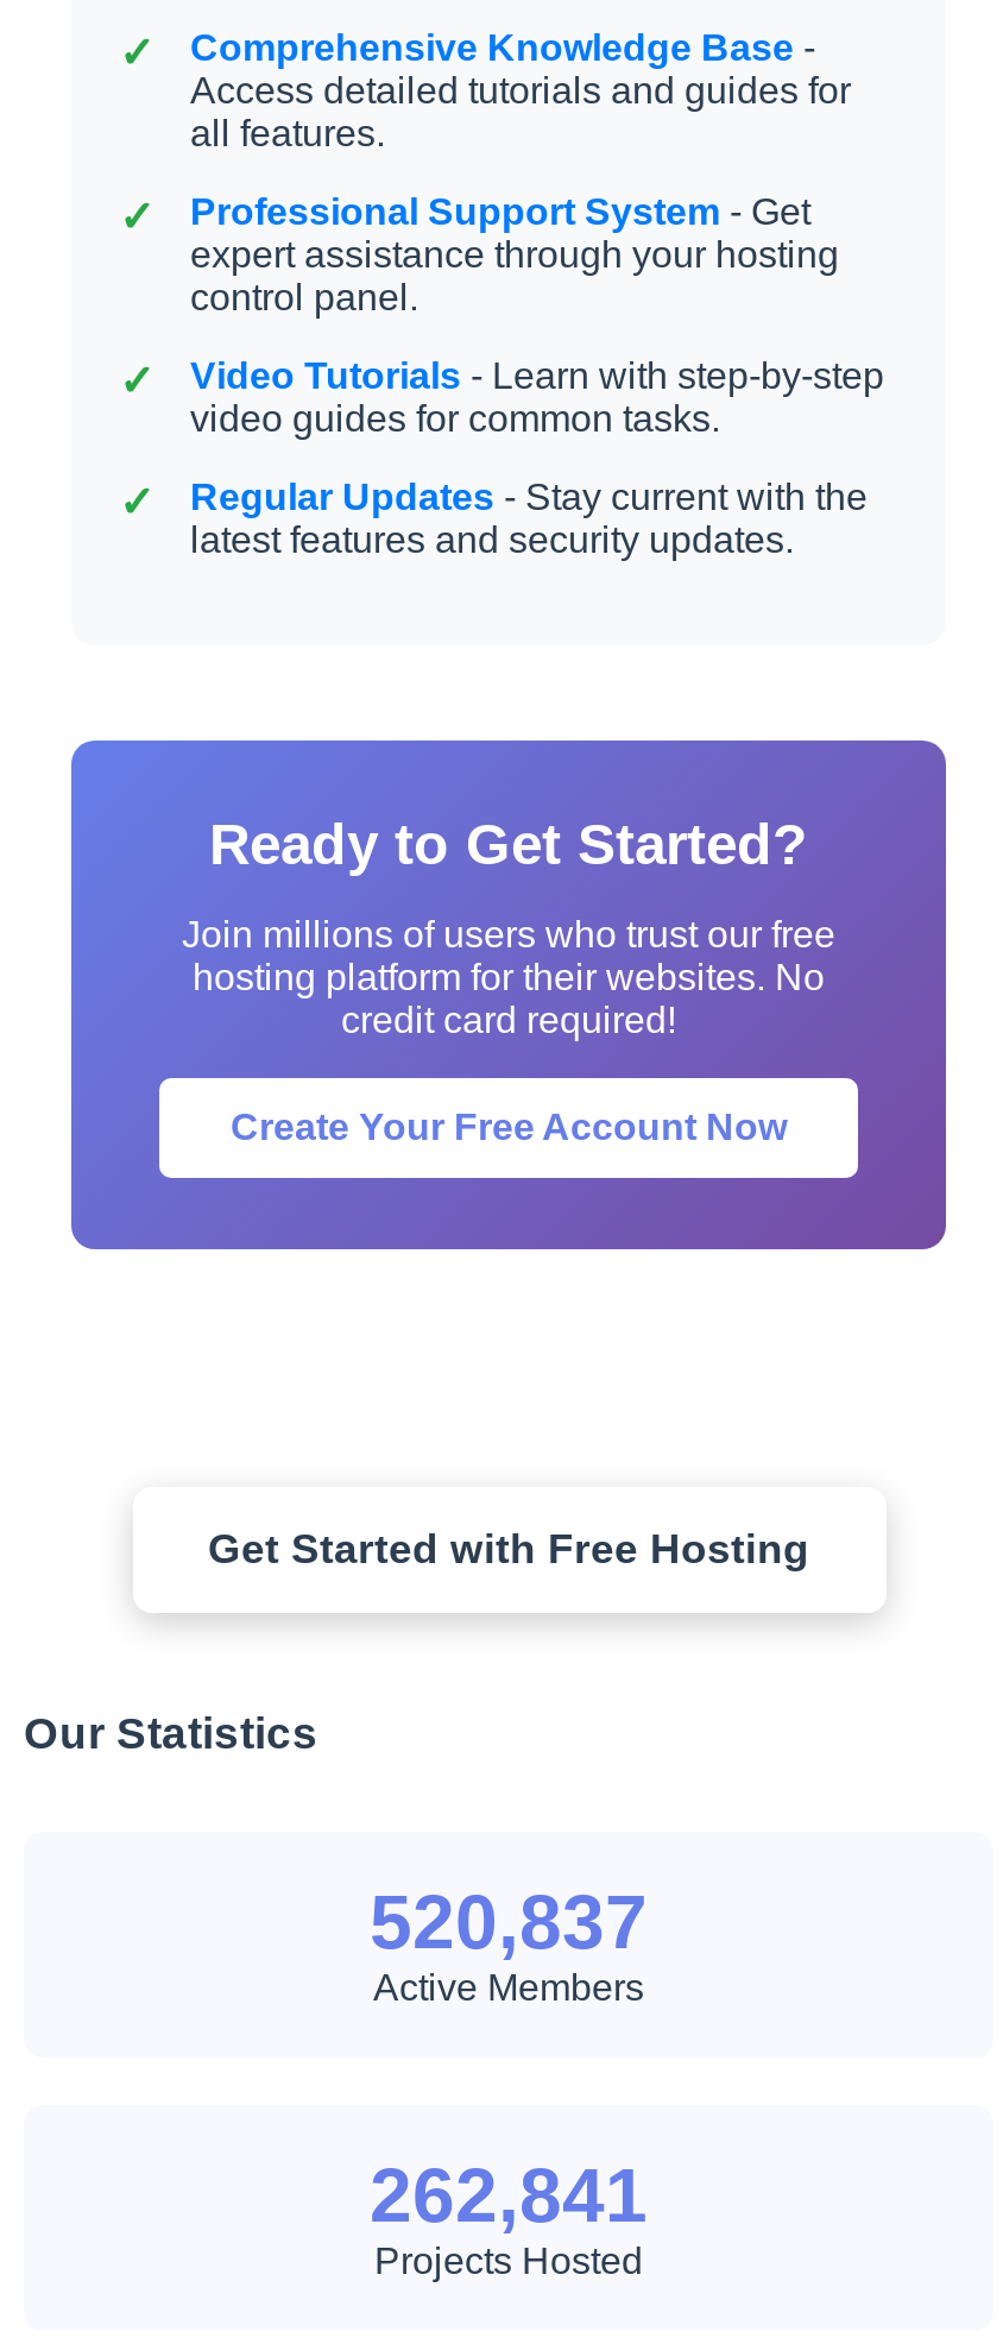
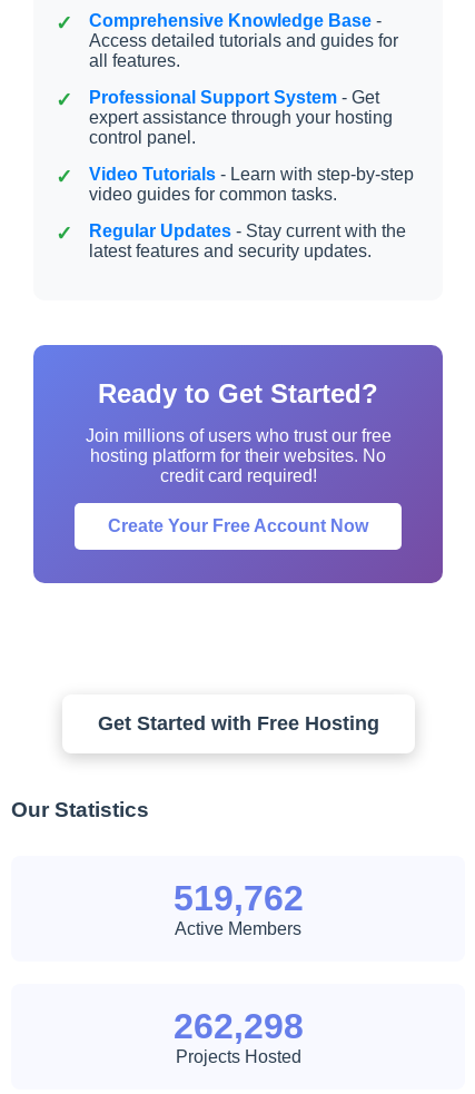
- 520,837
+ 519,762

- 262,841
+ 262,298
